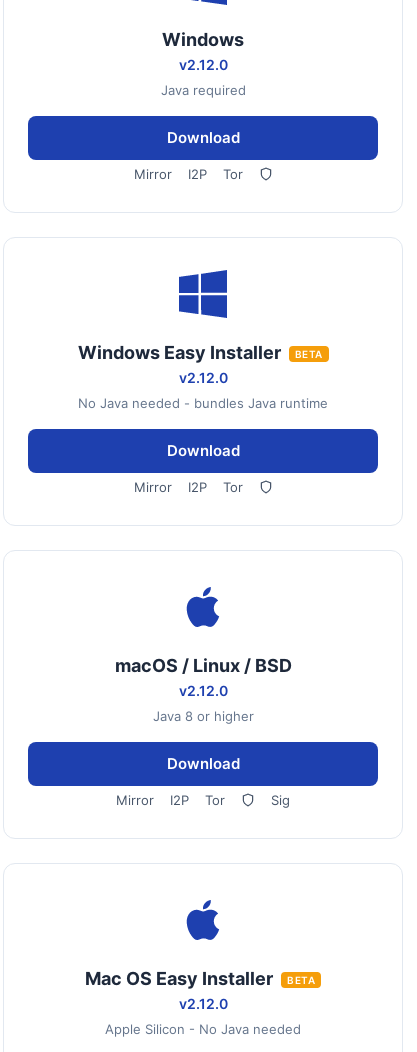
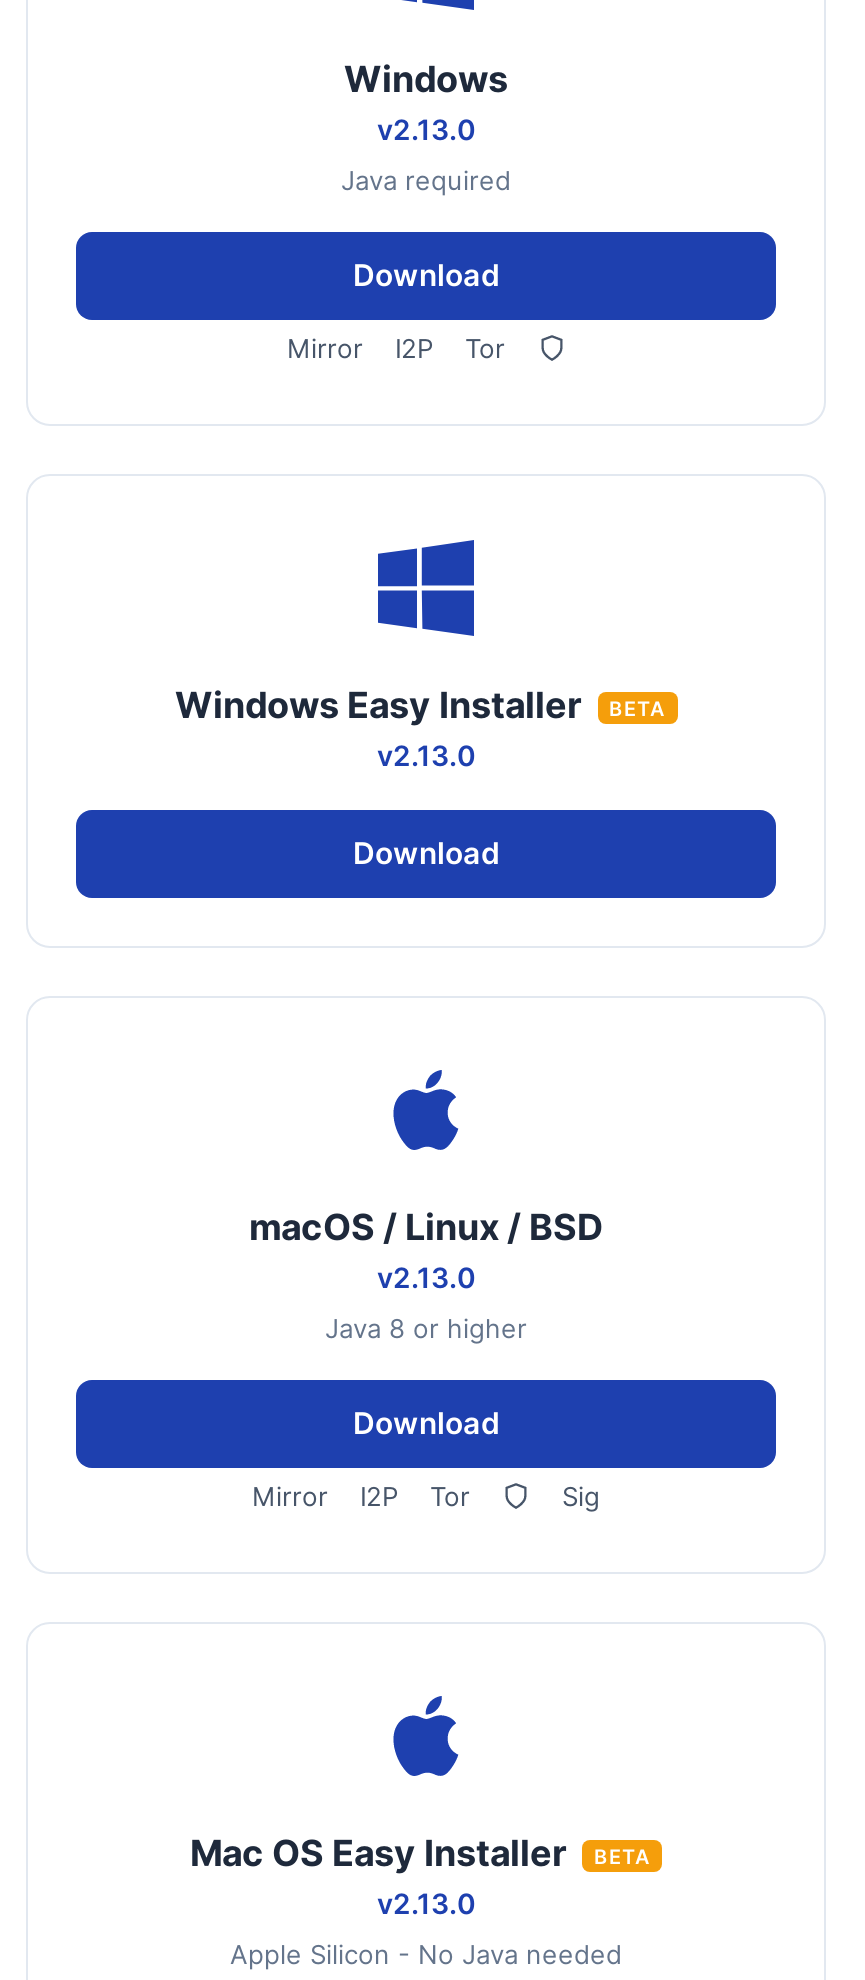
- v2.12.0
+ v2.13.0

- v2.12.0
- No Java needed - bundles Java runtime
+ v2.13.0

- Mirror
- I2P
- Tor

- v2.12.0
+ v2.13.0

- v2.12.0
+ v2.13.0
